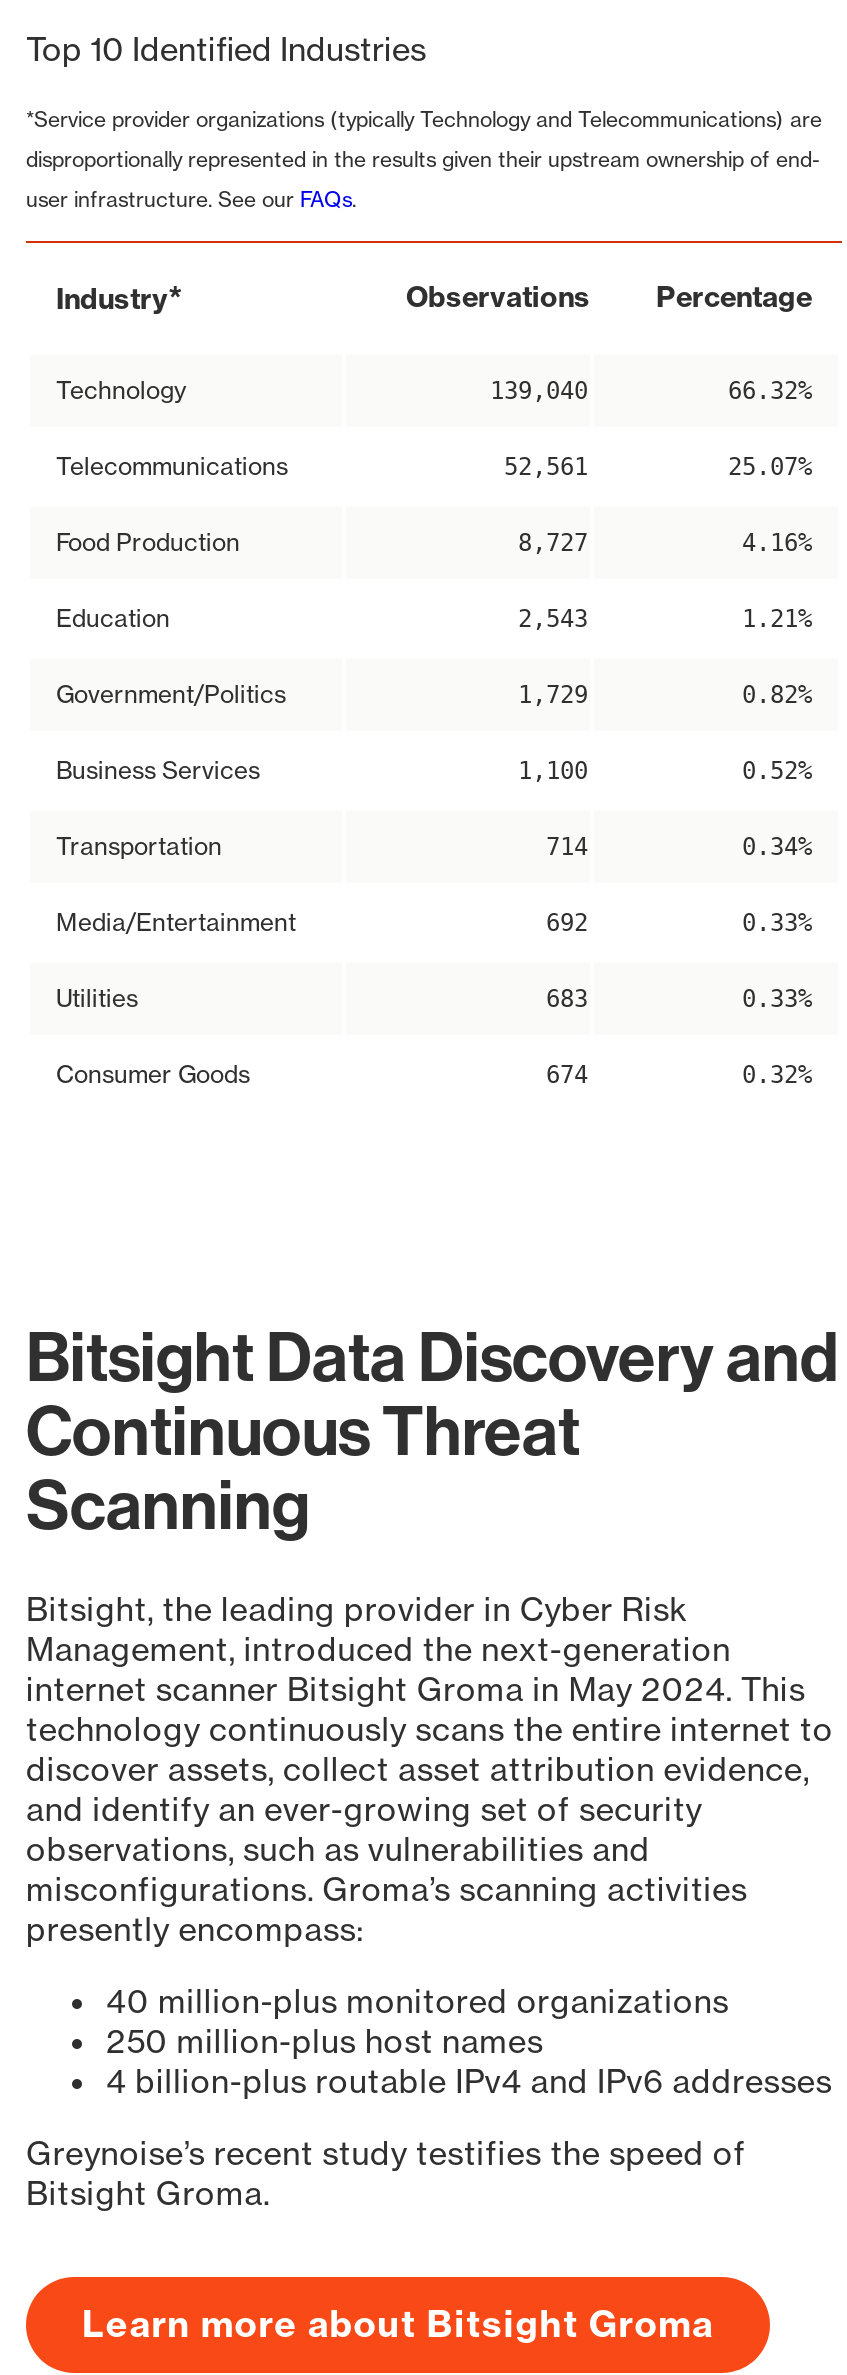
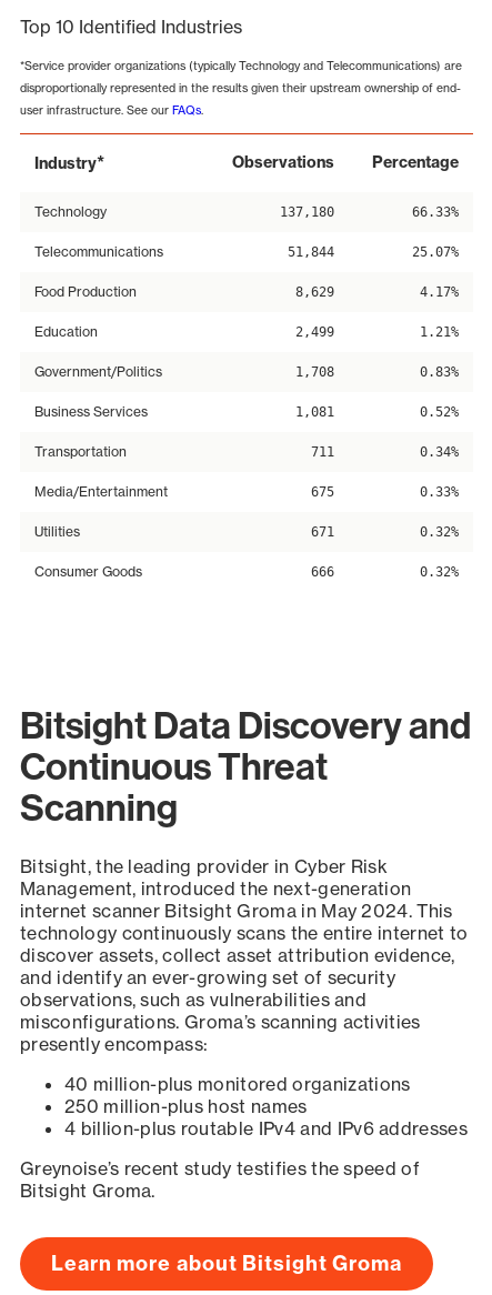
- 139,040
+ 137,180

- 66.32%
+ 66.33%

- 52,561
+ 51,844

- 8,727
+ 8,629

- 4.16%
+ 4.17%

- 2,543
+ 2,499

- 1,729
+ 1,708

- 0.82%
+ 0.83%

- 1,100
+ 1,081

- 714
+ 711

- 692
+ 675

- 683
+ 671

- 0.33%
+ 0.32%

- 674
+ 666
